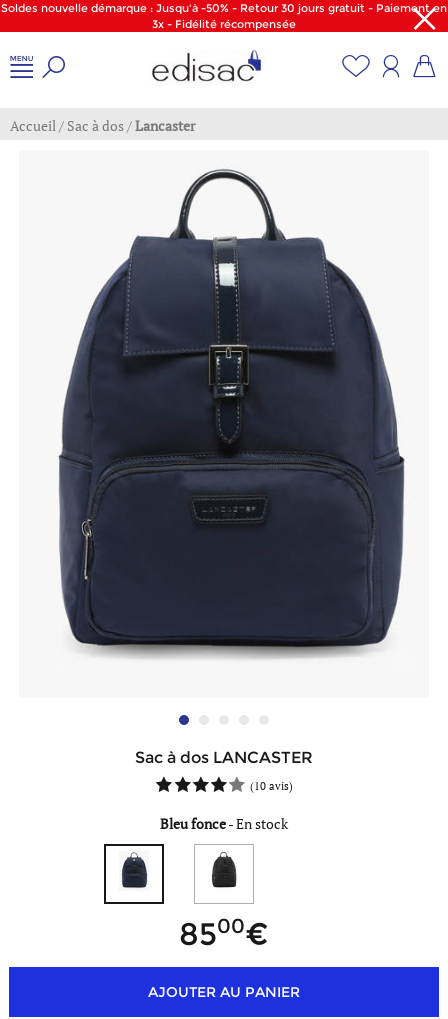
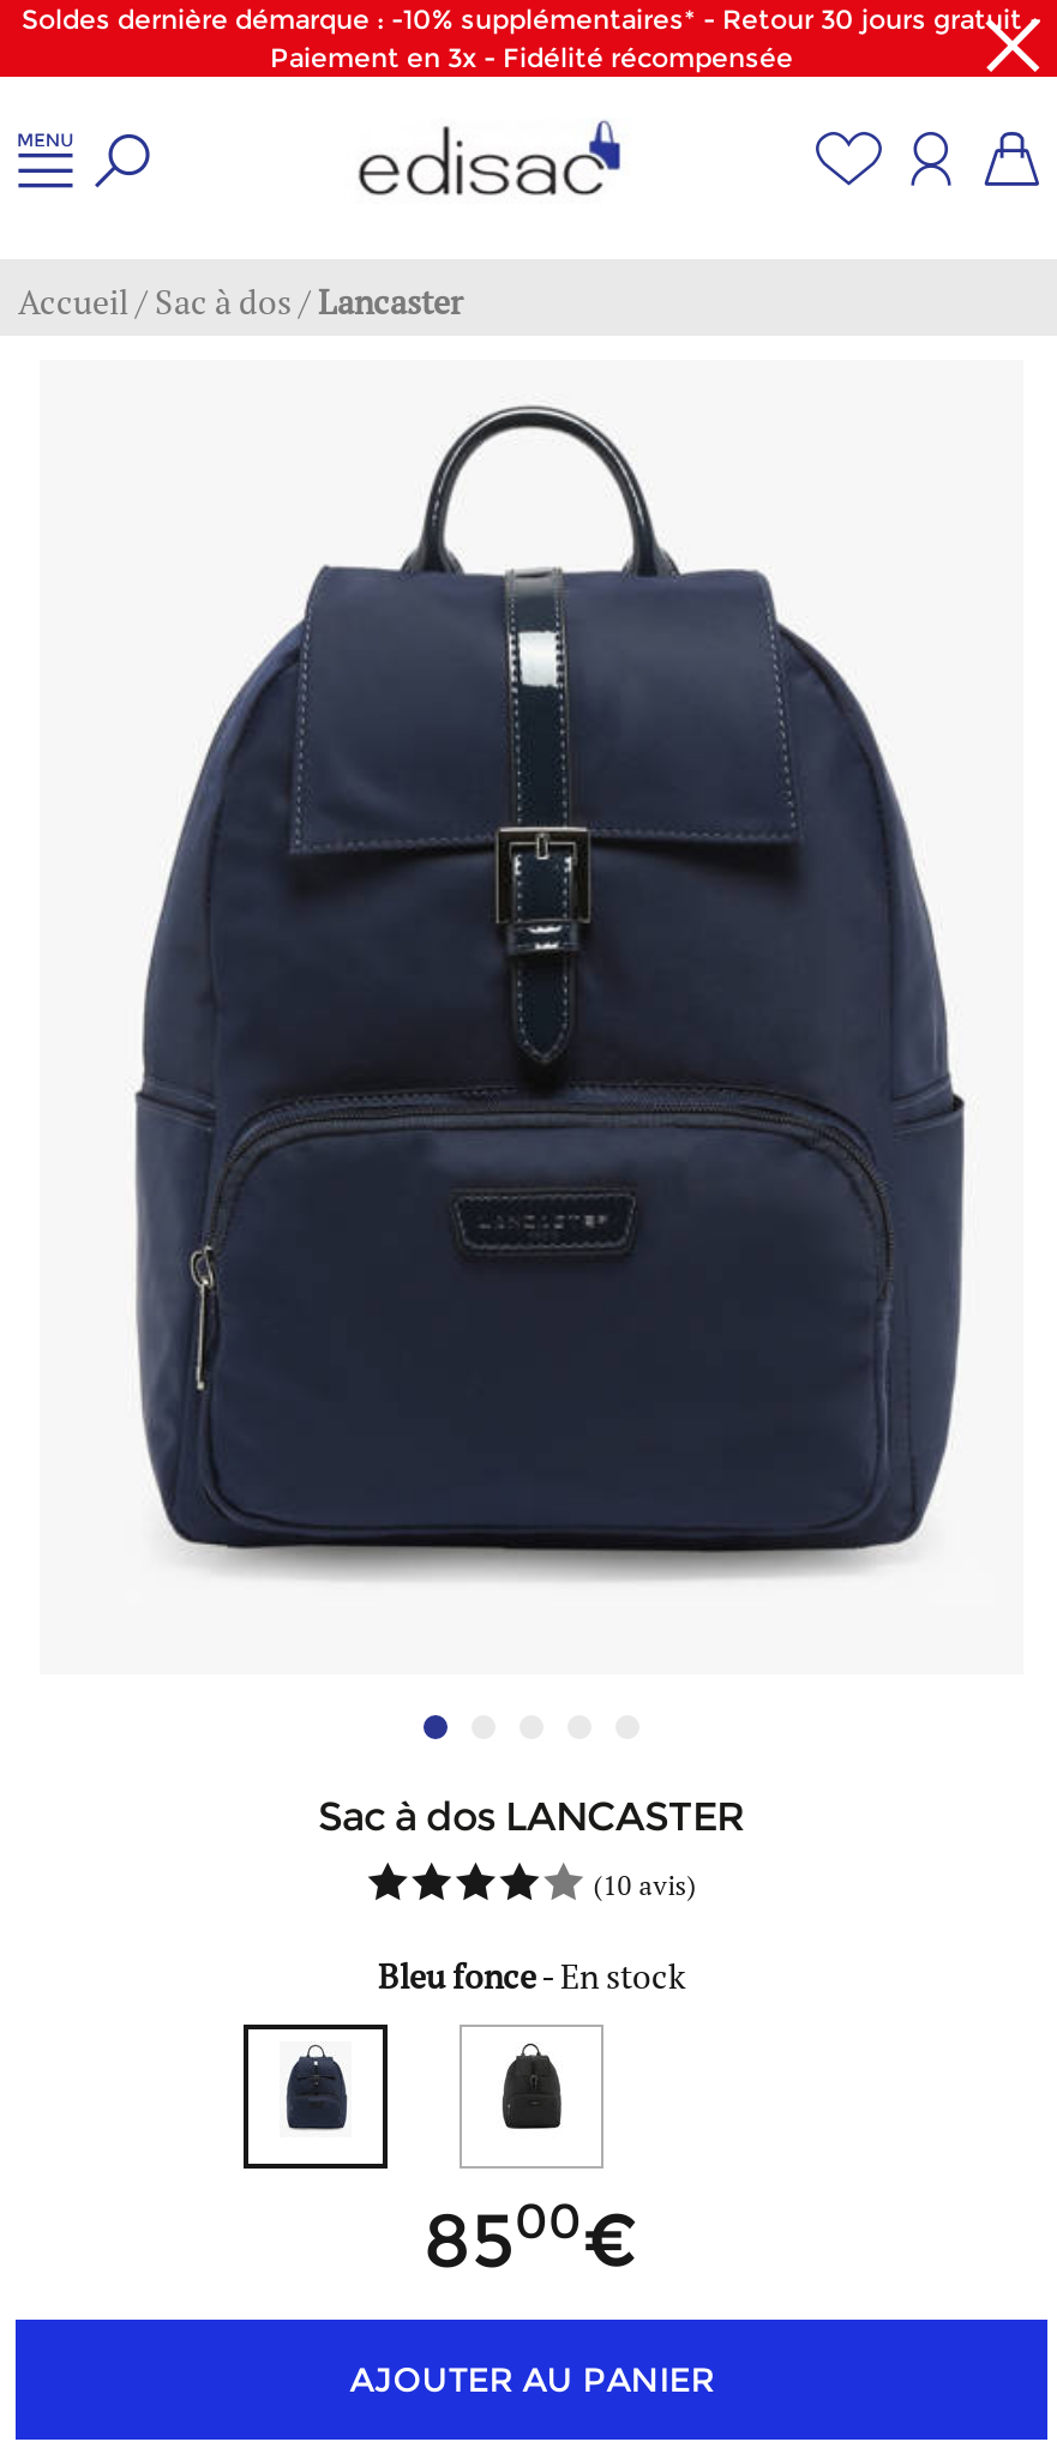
- Soldes nouvelle démarque : Jusqu'à -50% - Retour 30 jours gratuit - Paiement en
- 3x - Fidélité récompensée
+ Soldes dernière démarque : -10% supplémentaires* - Retour 30 jours gratuit -
+ Paiement en 3x - Fidélité récompensée
